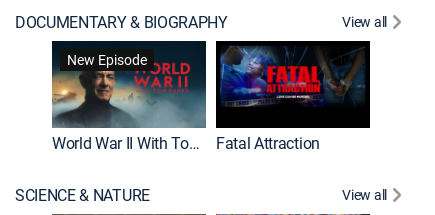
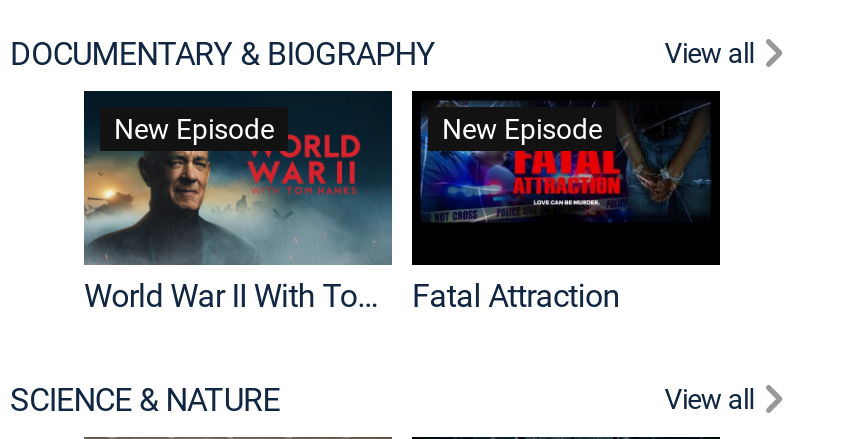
+ New Episode
